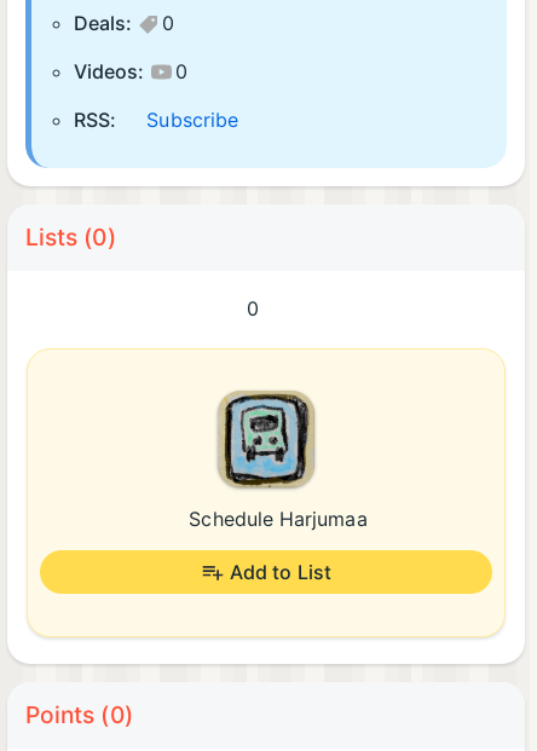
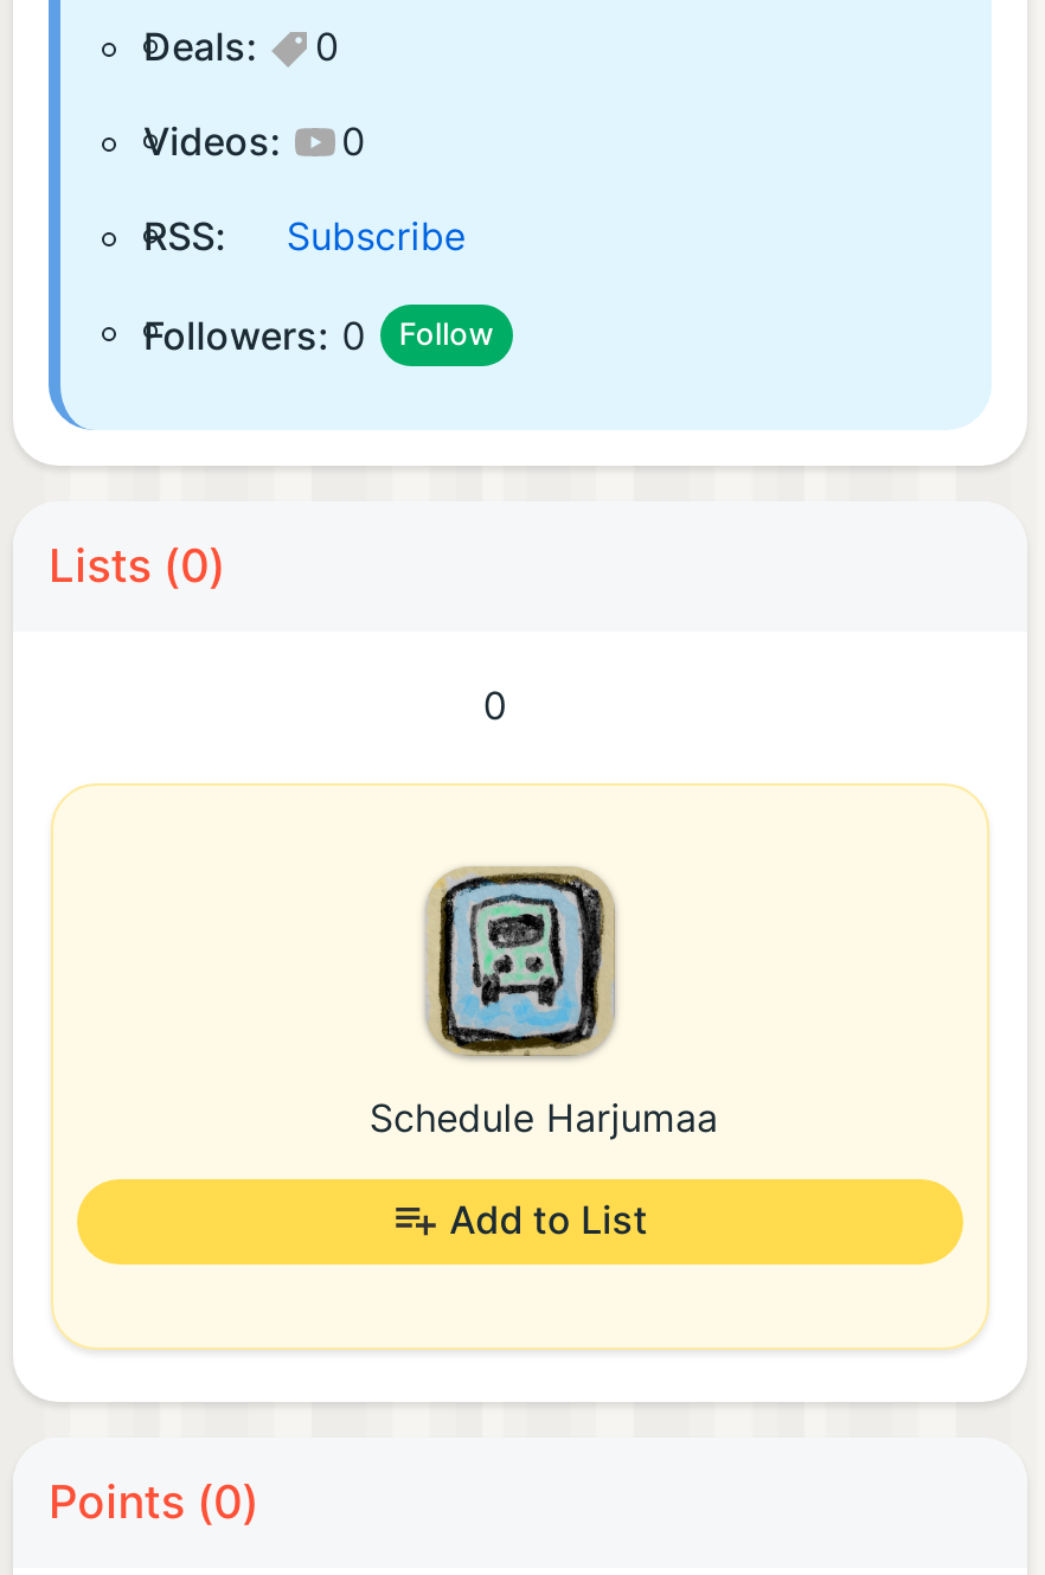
+ Followers: 0
+ Follow
